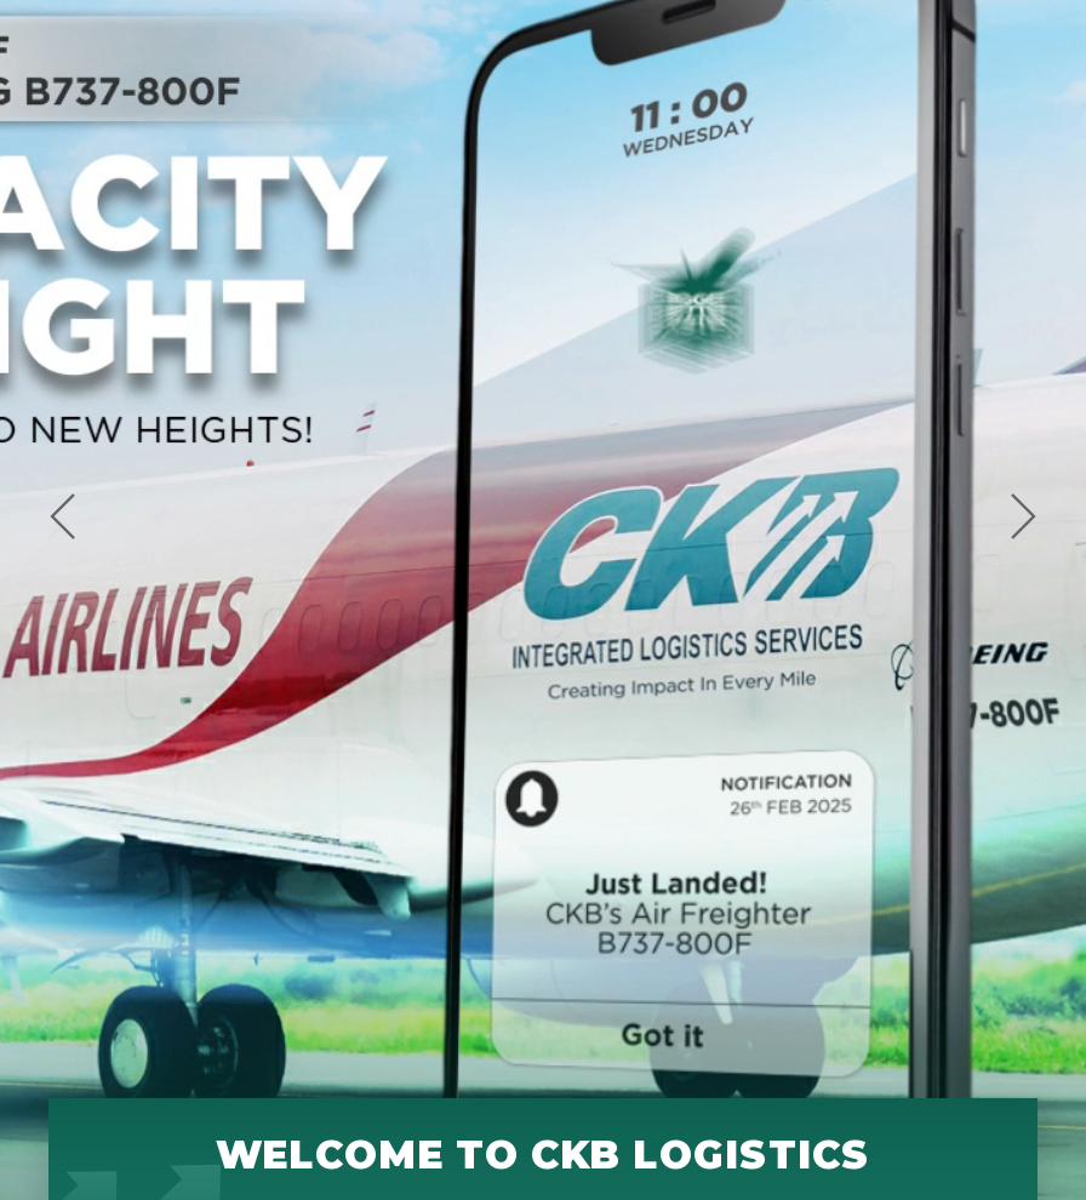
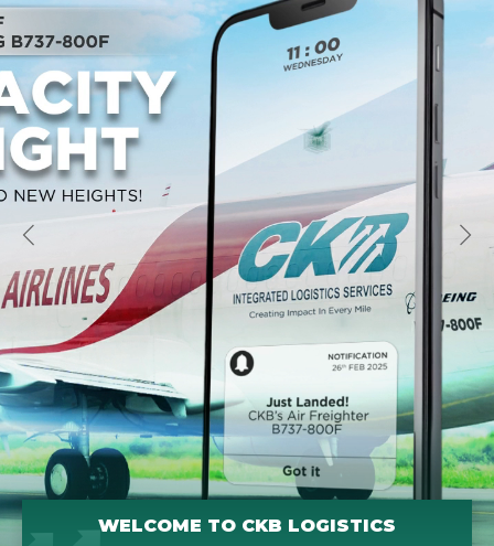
- [image]
+ [image]
